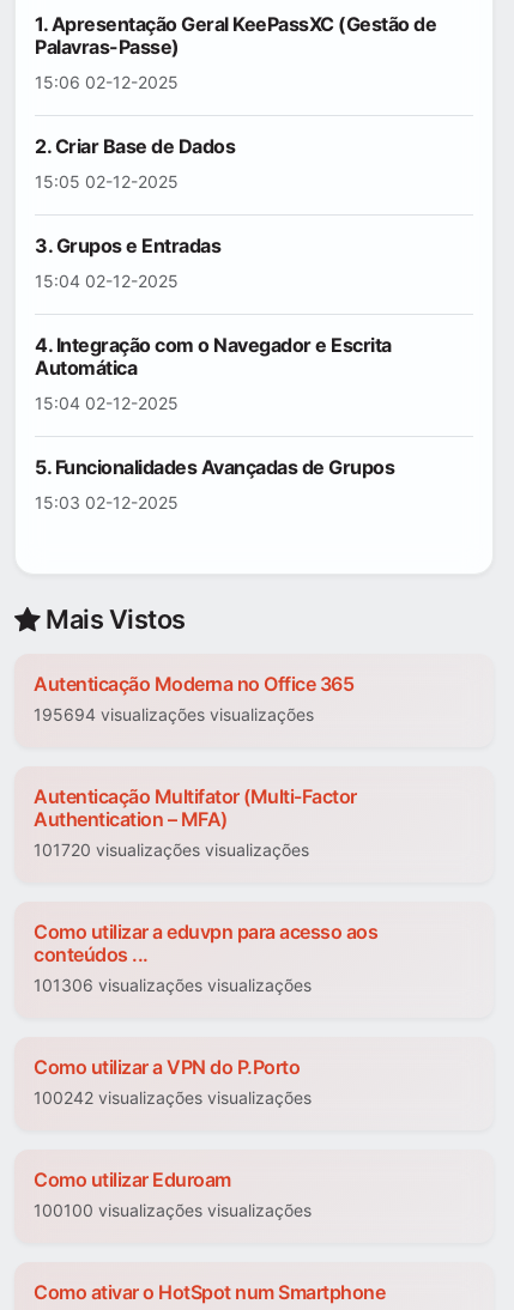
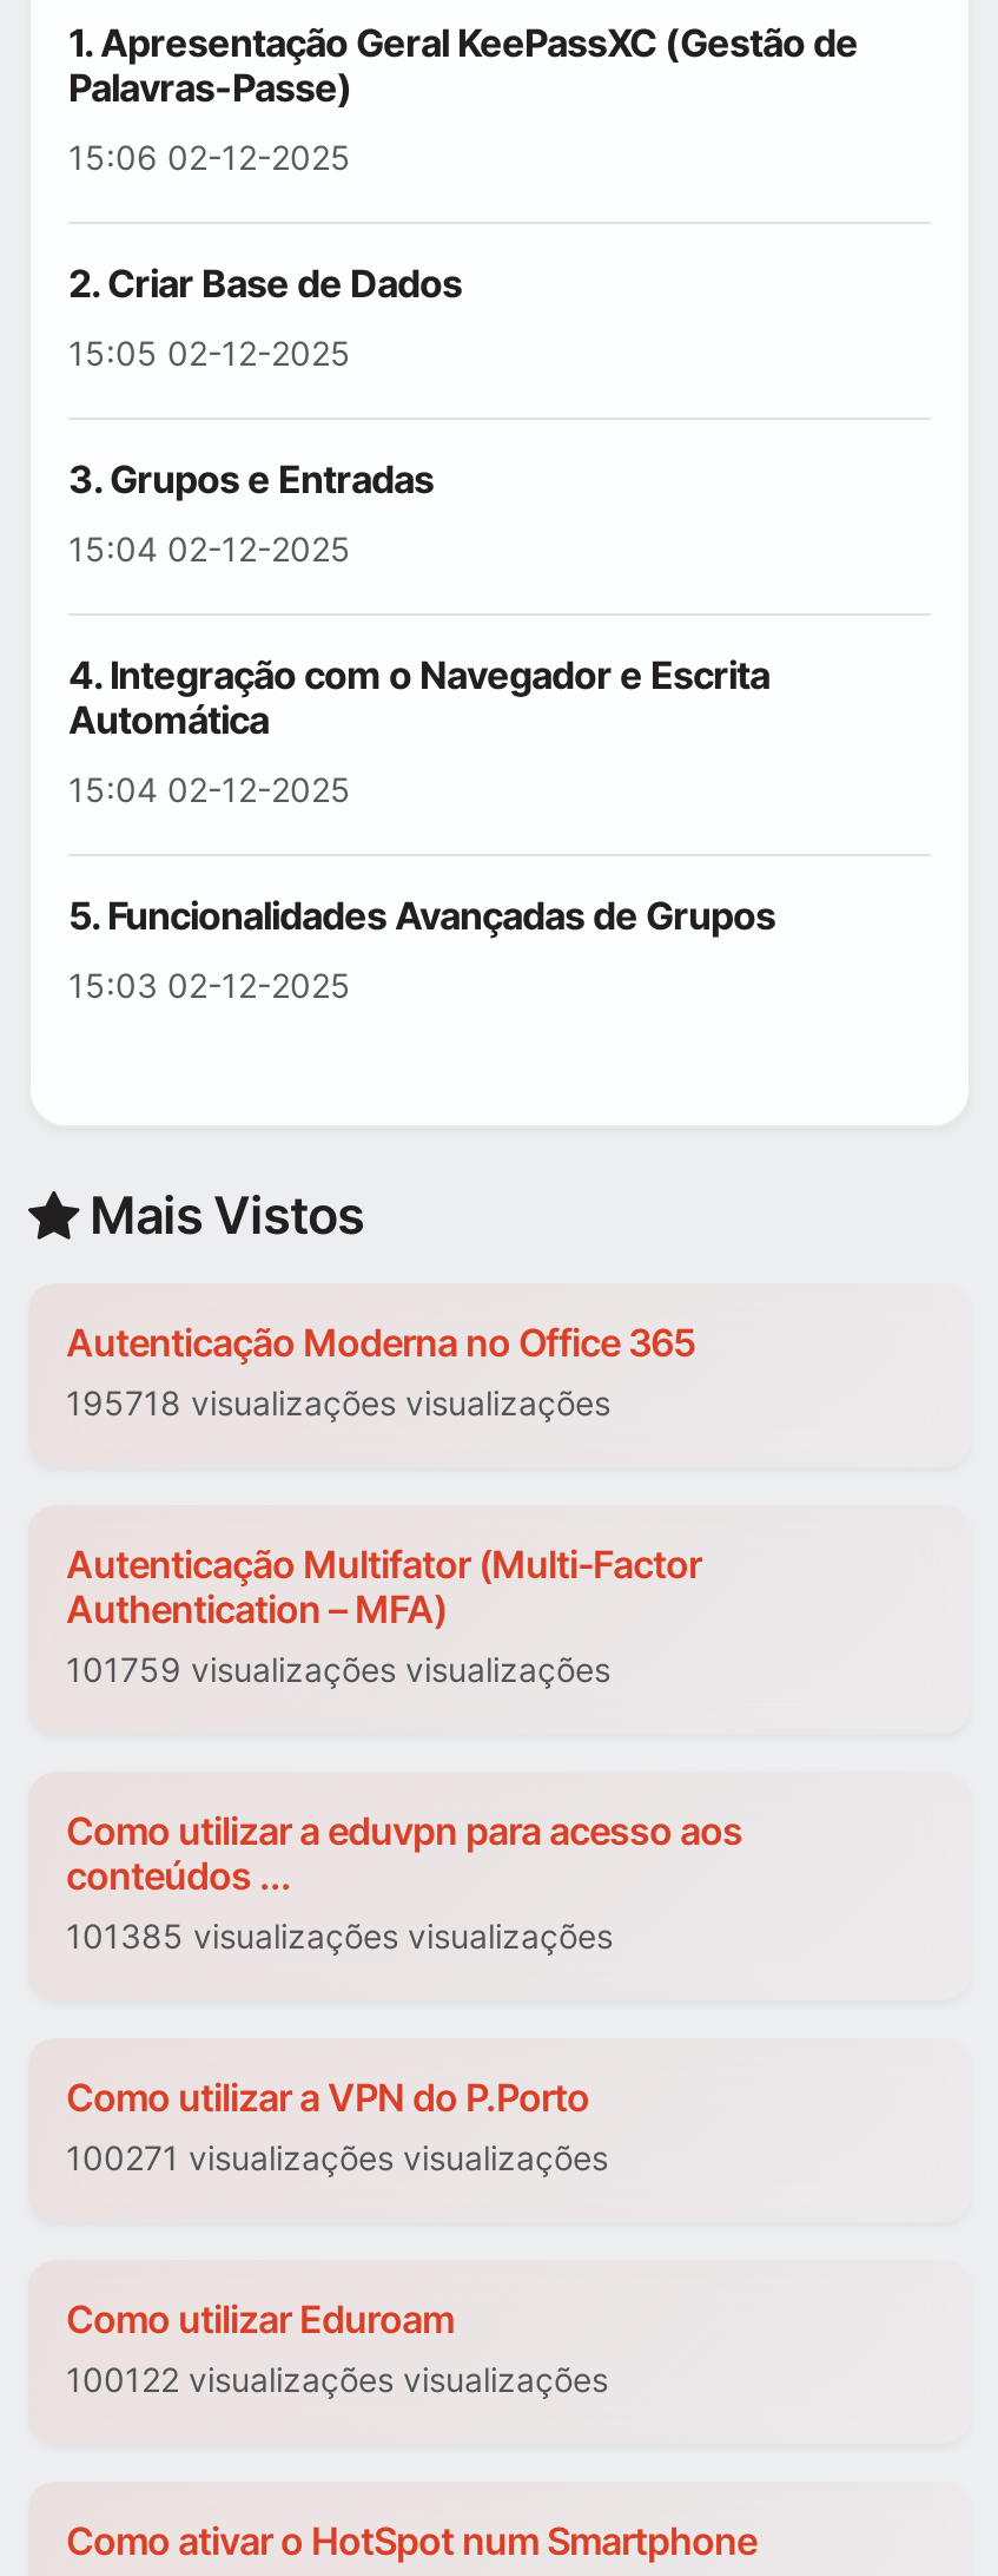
- 195694 visualizações visualizações
+ 195718 visualizações visualizações

- 101720 visualizações visualizações
+ 101759 visualizações visualizações

- 101306 visualizações visualizações
+ 101385 visualizações visualizações

- 100242 visualizações visualizações
+ 100271 visualizações visualizações

- 100100 visualizações visualizações
+ 100122 visualizações visualizações
